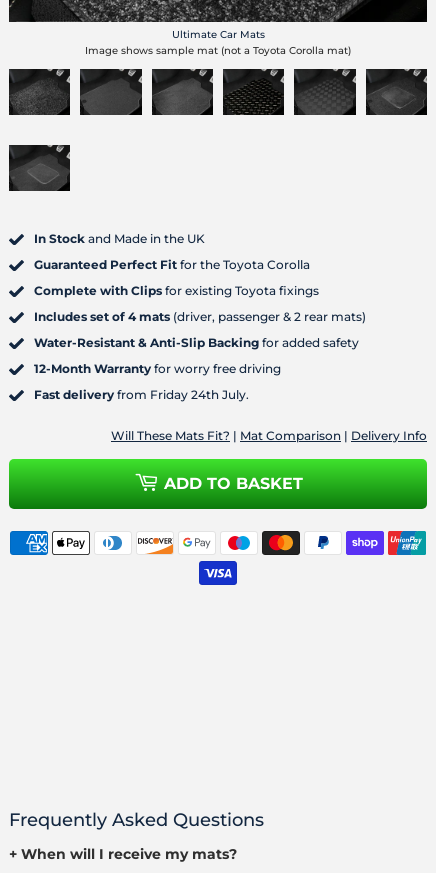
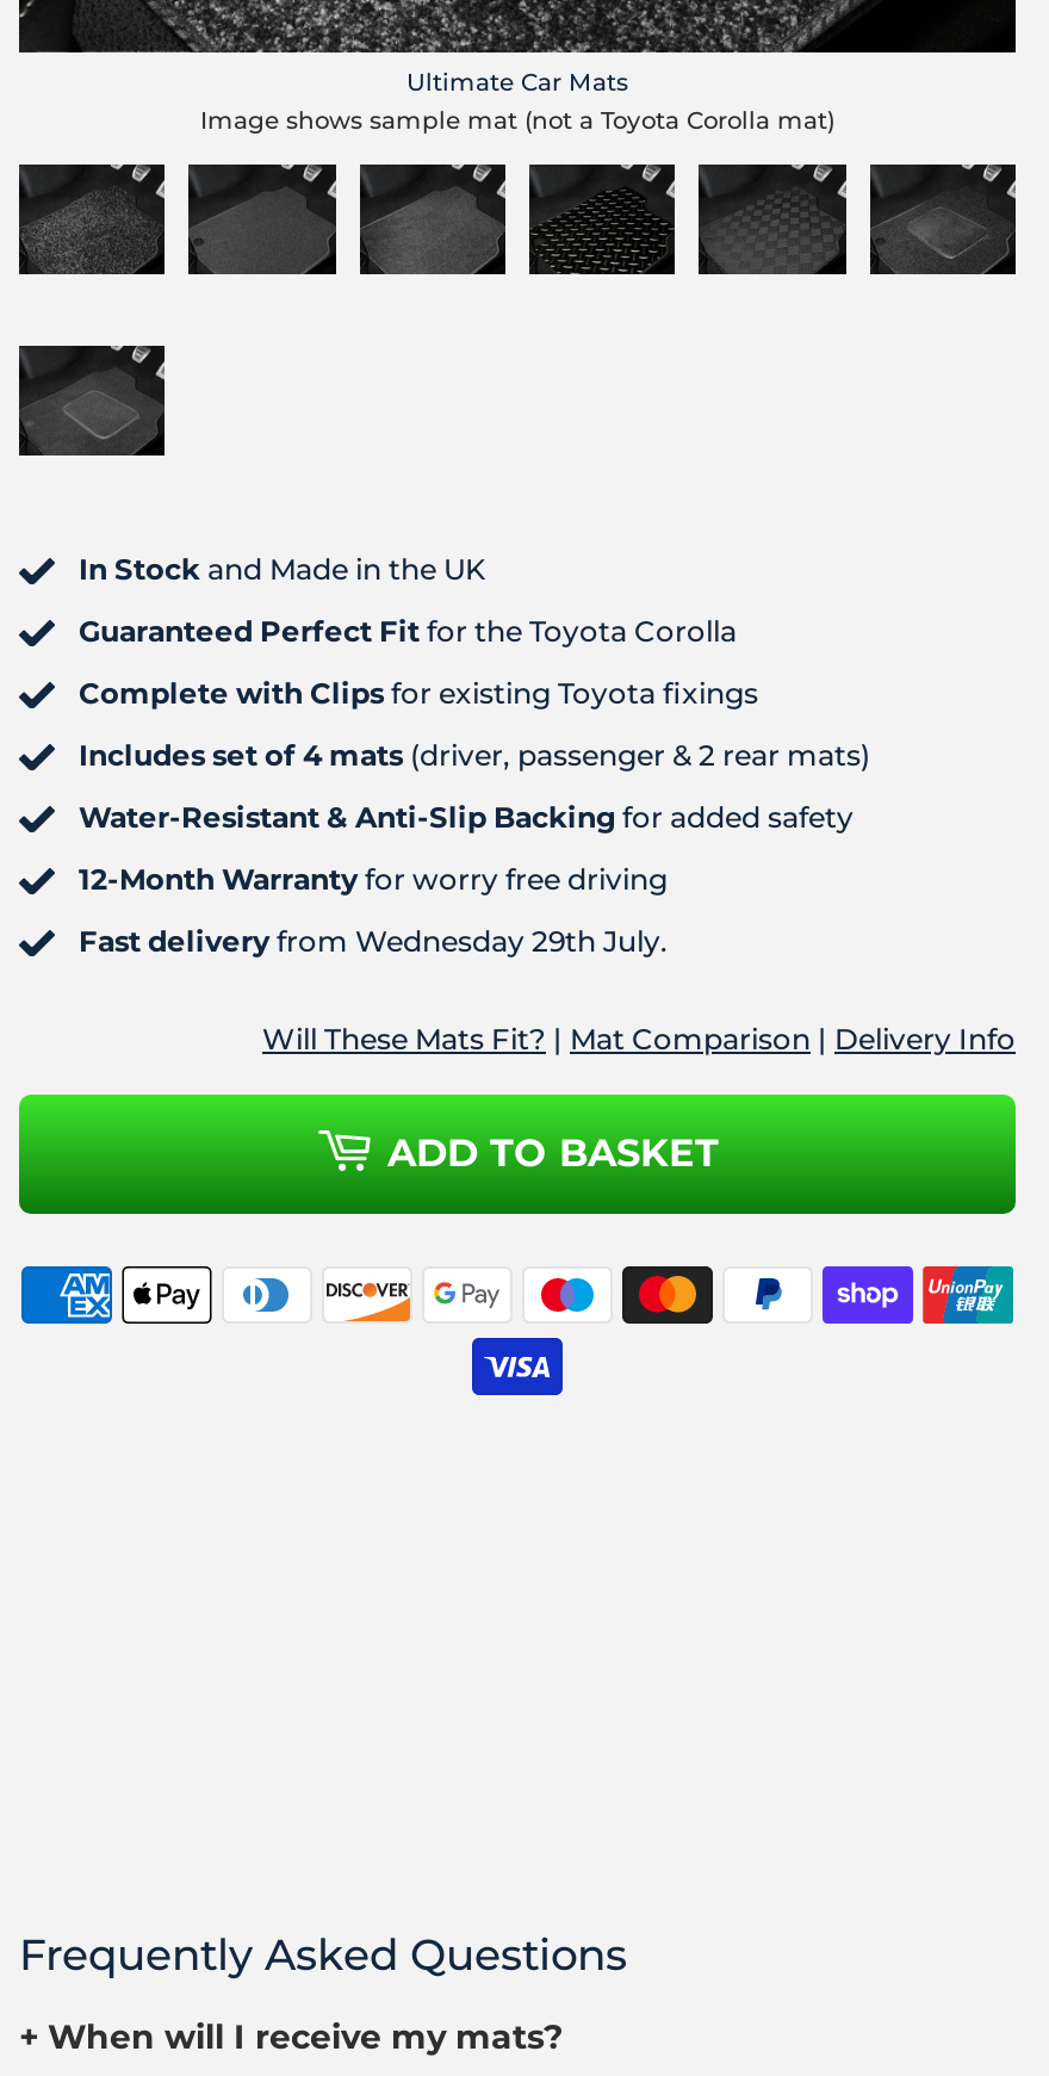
- Fast delivery from Friday 24th July.
+ Fast delivery from Wednesday 29th July.
